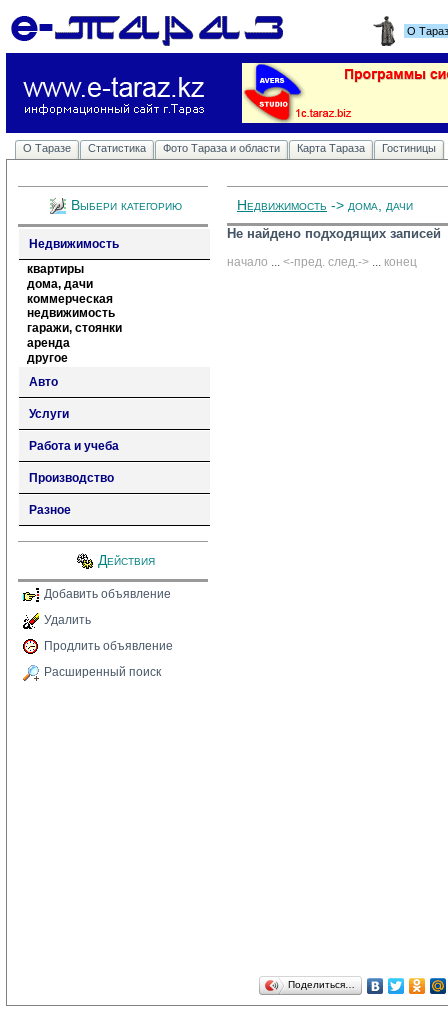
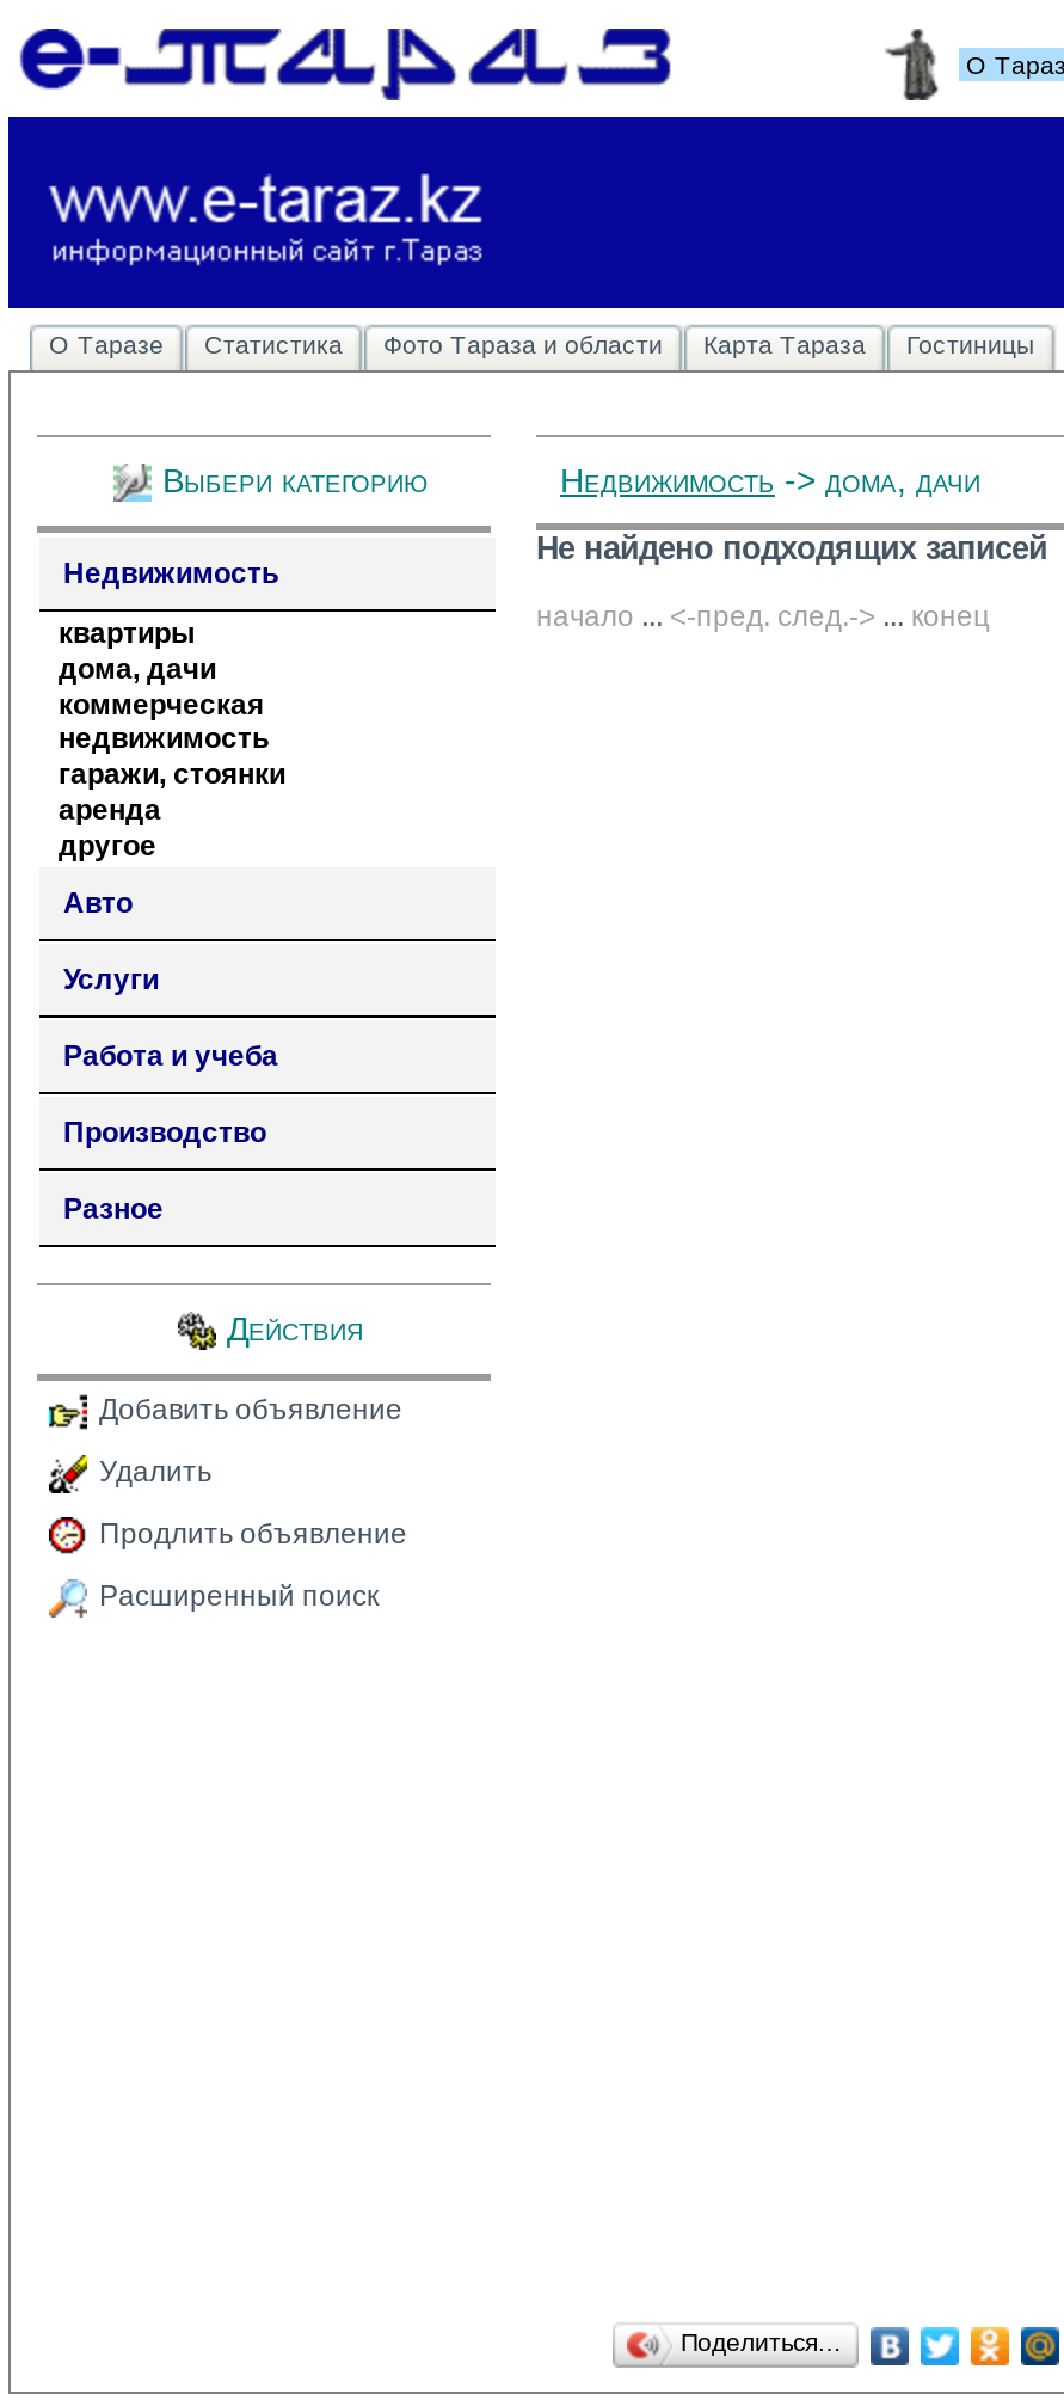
- [image]
